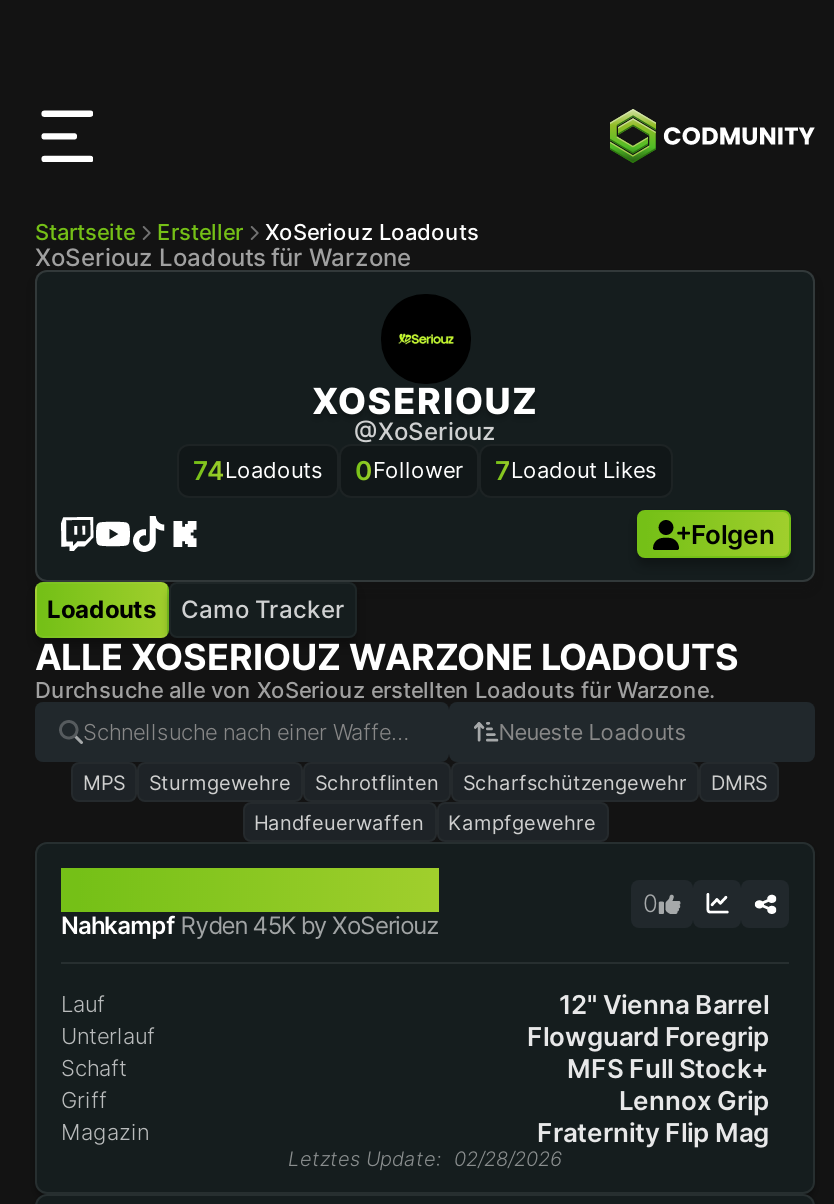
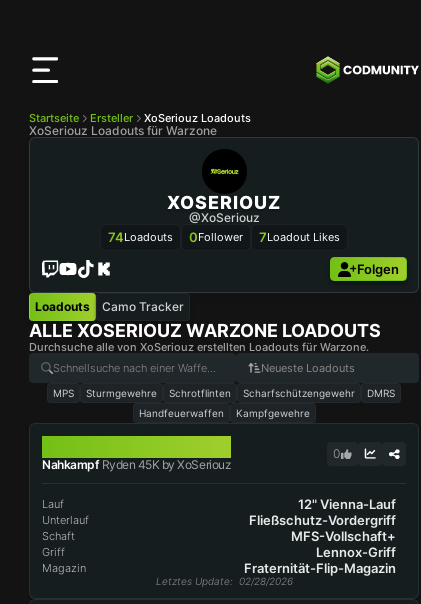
- 12" Vienna Barrel
+ 12" Vienna-Lauf

- Flowguard Foregrip
+ Fließschutz-Vordergriff

- MFS Full Stock+
+ MFS-Vollschaft+

- Lennox Grip
+ Lennox-Griff

- Fraternity Flip Mag
+ Fraternität-Flip-Magazin
